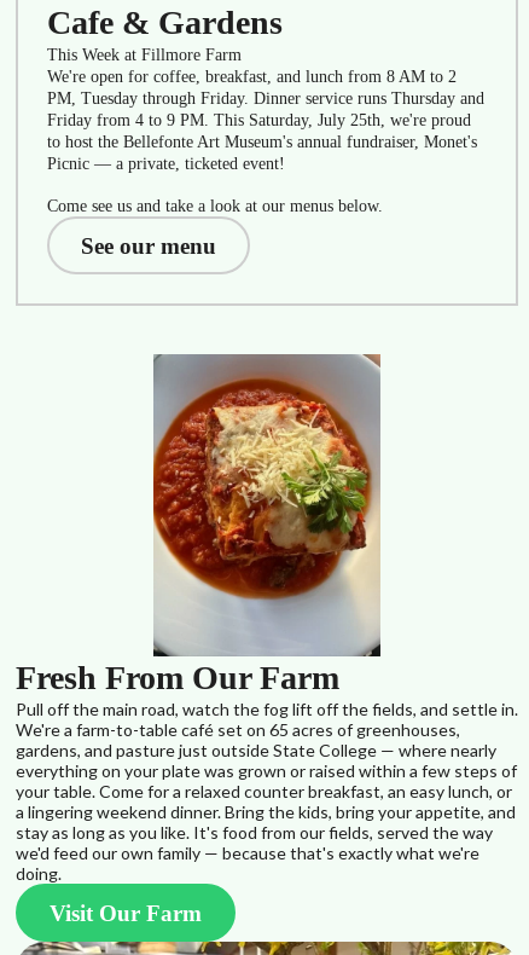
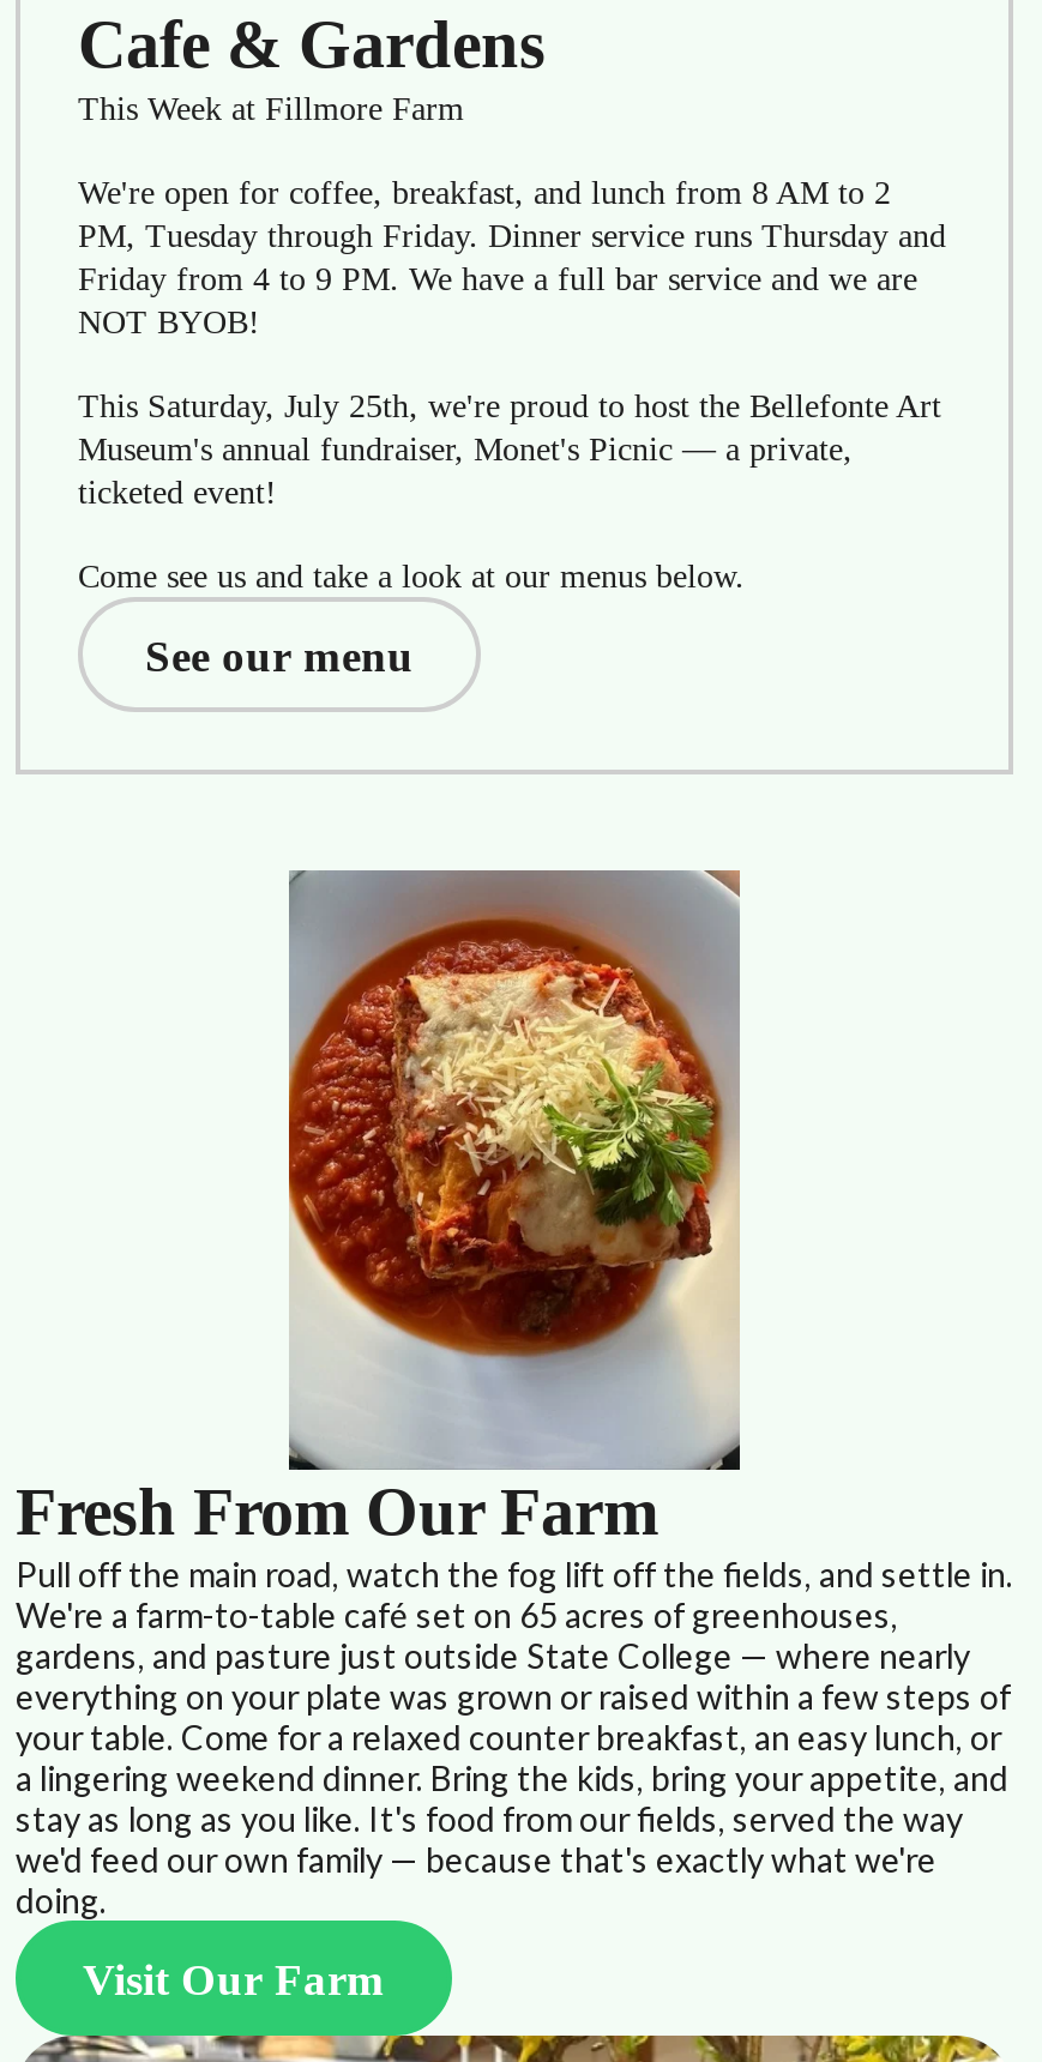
- Friday from 4 to 9 PM. This Saturday, July 25th, we're proud
- to host the Bellefonte Art Museum's annual fundraiser, Monet's
- Picnic — a private, ticketed event!
+ Friday from 4 to 9 PM. We have a full bar service and we are
+ NOT BYOB!
+ This Saturday, July 25th, we're proud to host the Bellefonte Art
+ Museum's annual fundraiser, Monet's Picnic — a private,
+ ticketed event!
